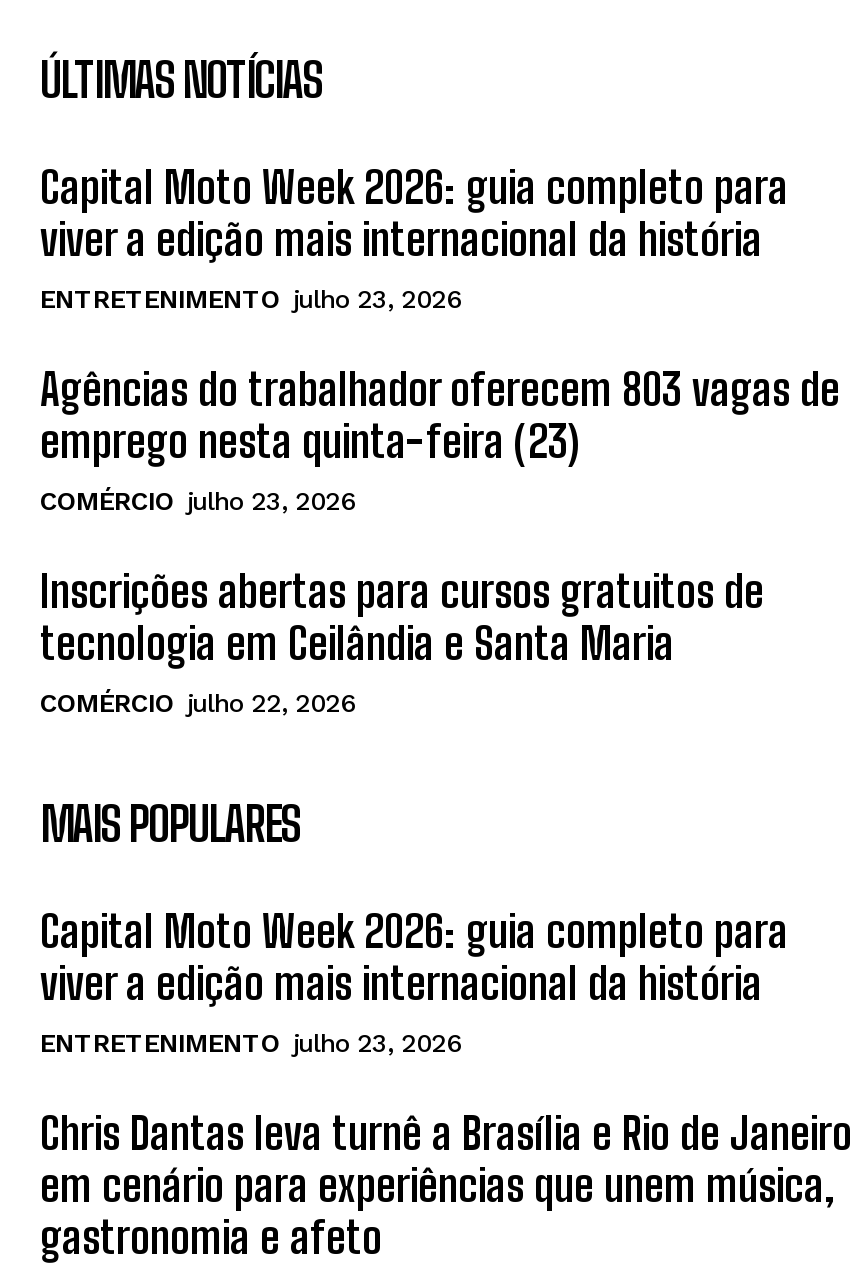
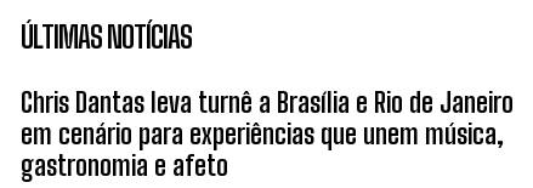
- Capital Moto Week 2026: guia completo para
- viver a edição mais internacional da história
- ENTRETENIMENTO julho 23, 2026
- Agências do trabalhador oferecem 803 vagas de
- emprego nesta quinta-feira (23)
- COMÉRCIO julho 23, 2026
- Inscrições abertas para cursos gratuitos de
- tecnologia em Ceilândia e Santa Maria
- COMÉRCIO julho 22, 2026
- MAIS POPULARES
- Capital Moto Week 2026: guia completo para
- viver a edição mais internacional da história
- ENTRETENIMENTO julho 23, 2026
